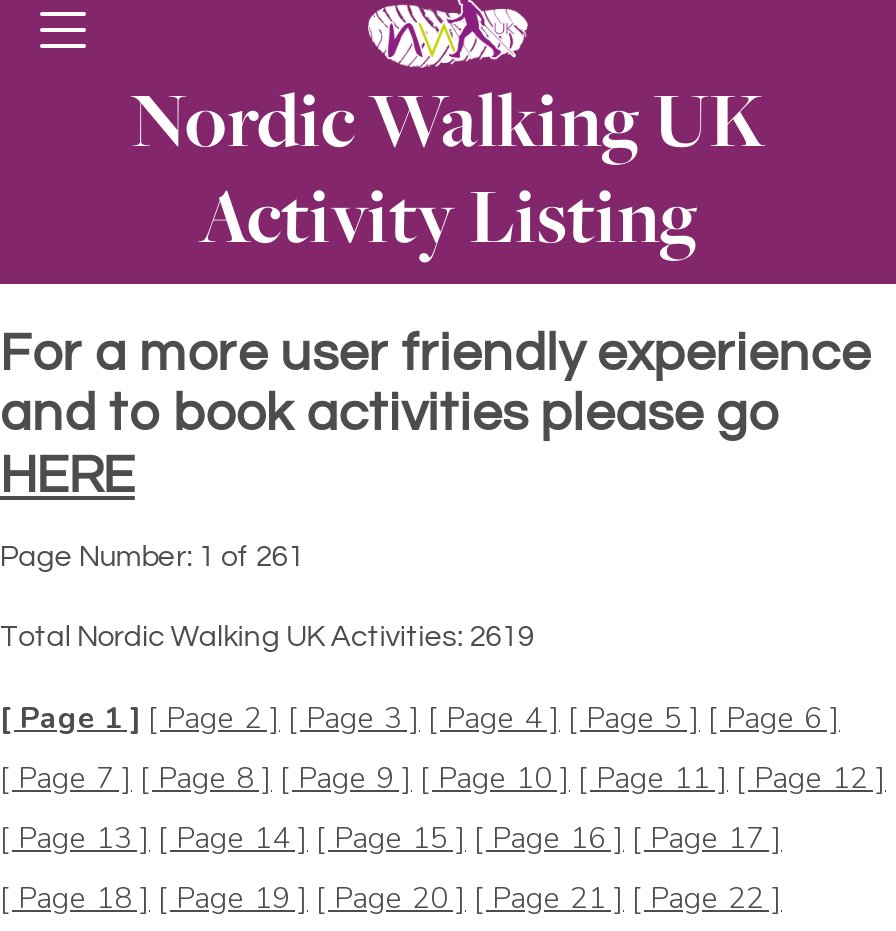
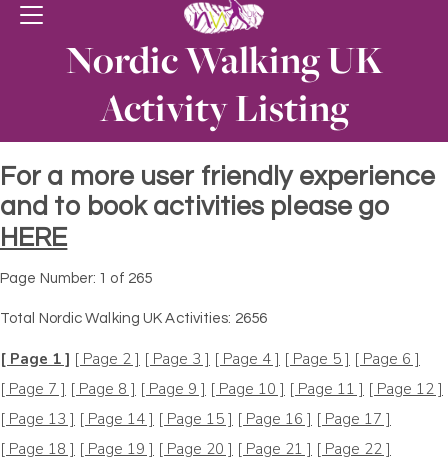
- Page Number: 1 of 261
+ Page Number: 1 of 265

- Total Nordic Walking UK Activities: 2619
+ Total Nordic Walking UK Activities: 2656
